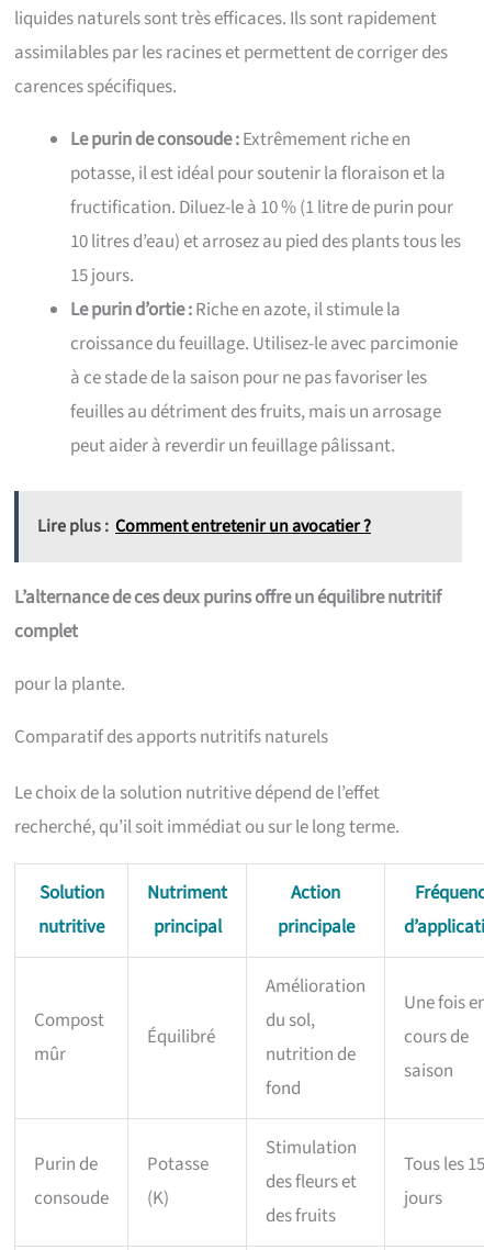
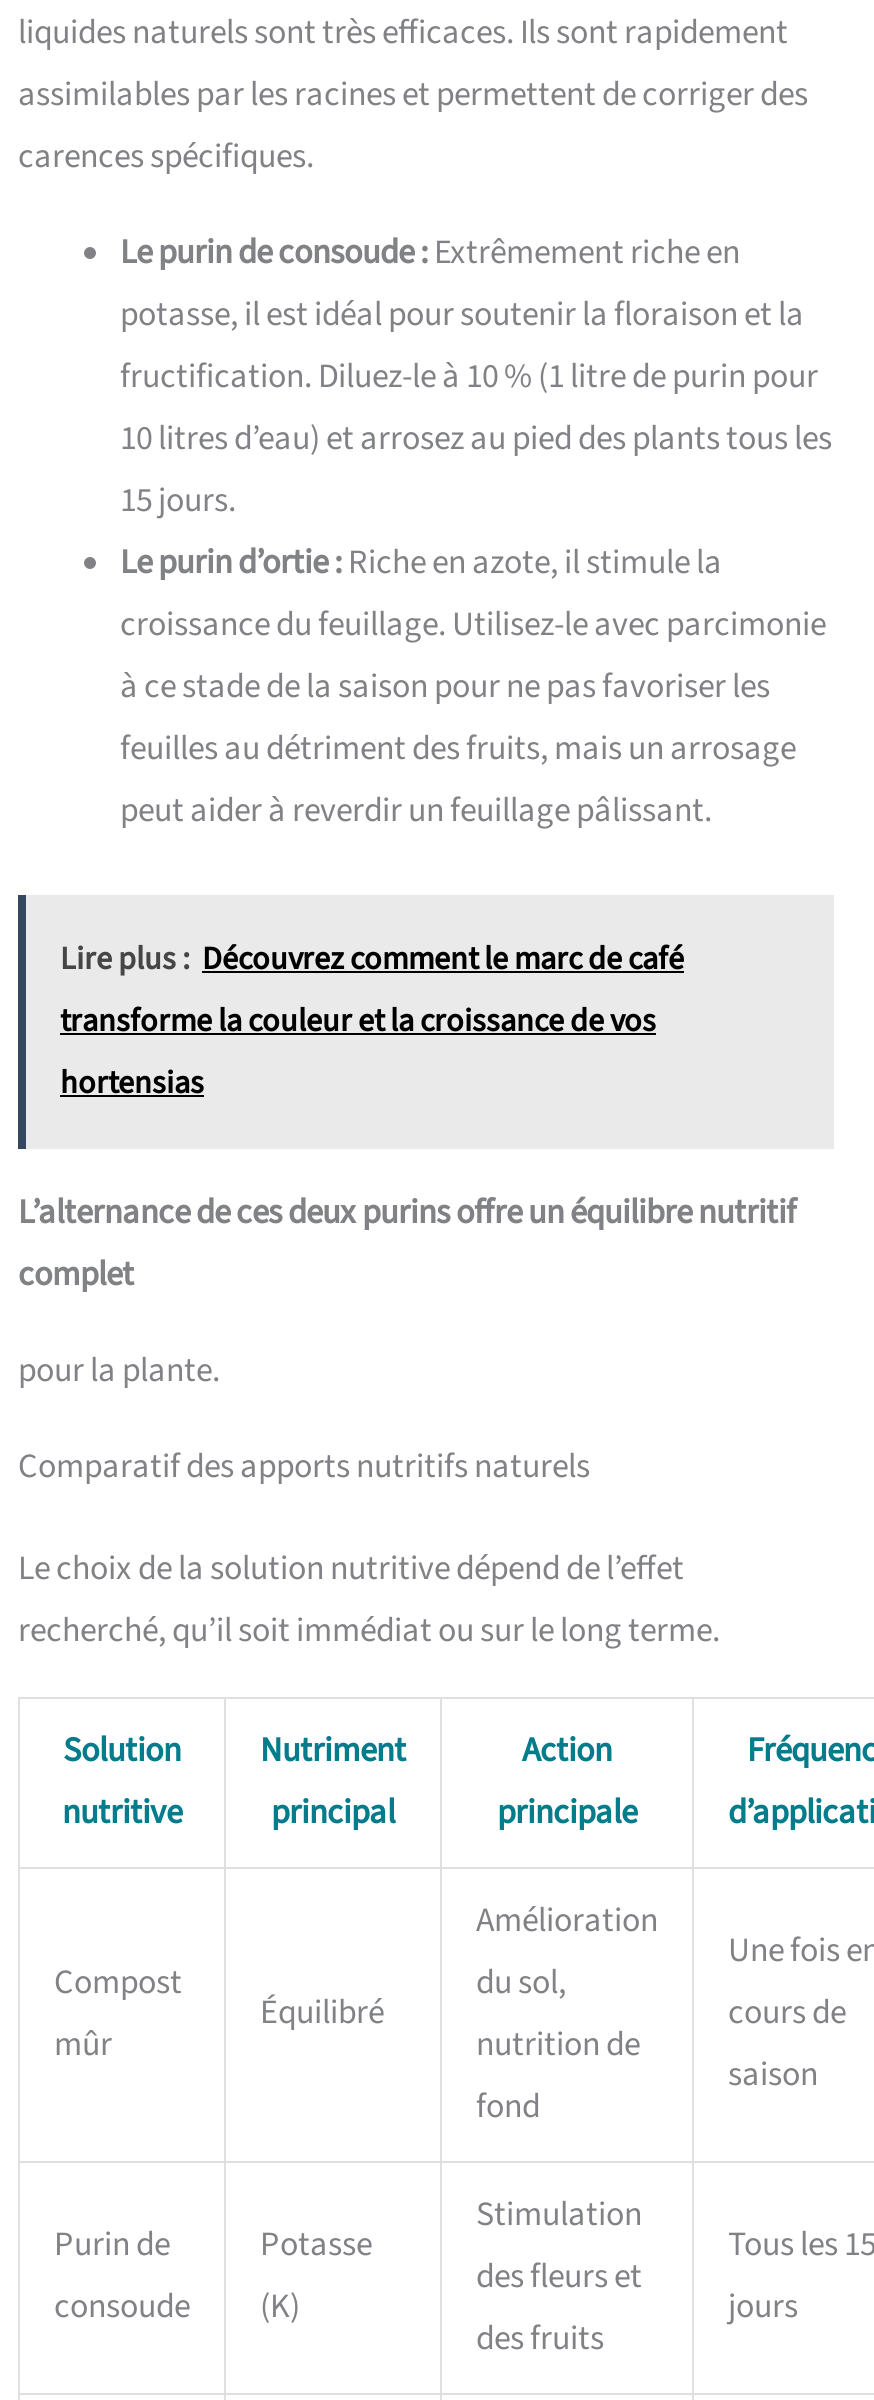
- Lire plus : Comment entretenir un avocatier ?
+ Lire plus : Découvrez comment le marc de café
+ transforme la couleur et la croissance de vos
+ hortensias
